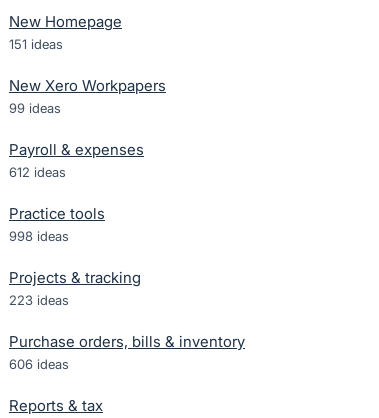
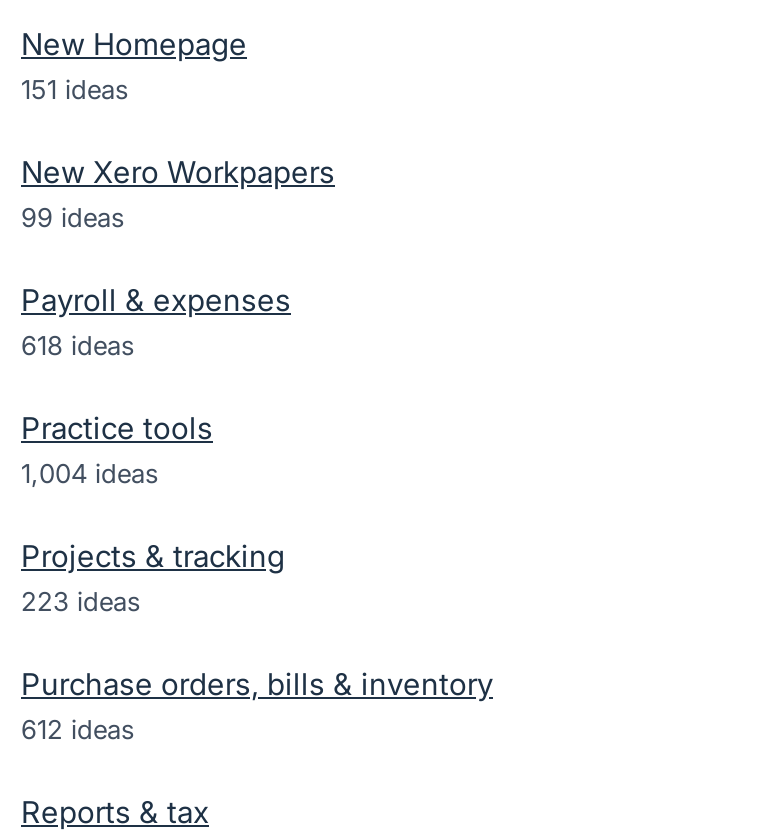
- 612 ideas
+ 618 ideas

- 998 ideas
+ 1,004 ideas

- 606 ideas
+ 612 ideas
